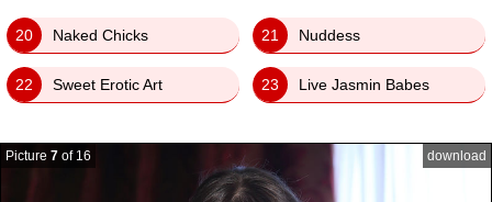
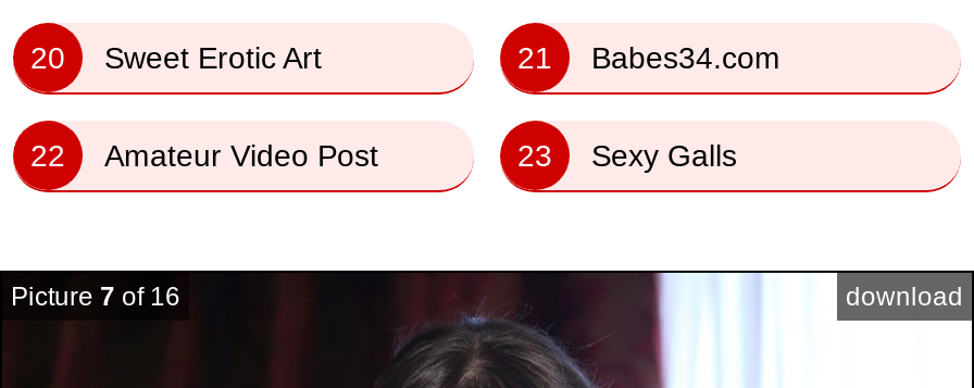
- Naked Chicks

- Nuddess
+ Babes34.com

moved up: Sweet Erotic Art

- Live Jasmin Babes
+ Sexy Galls

+ Amateur Video Post
